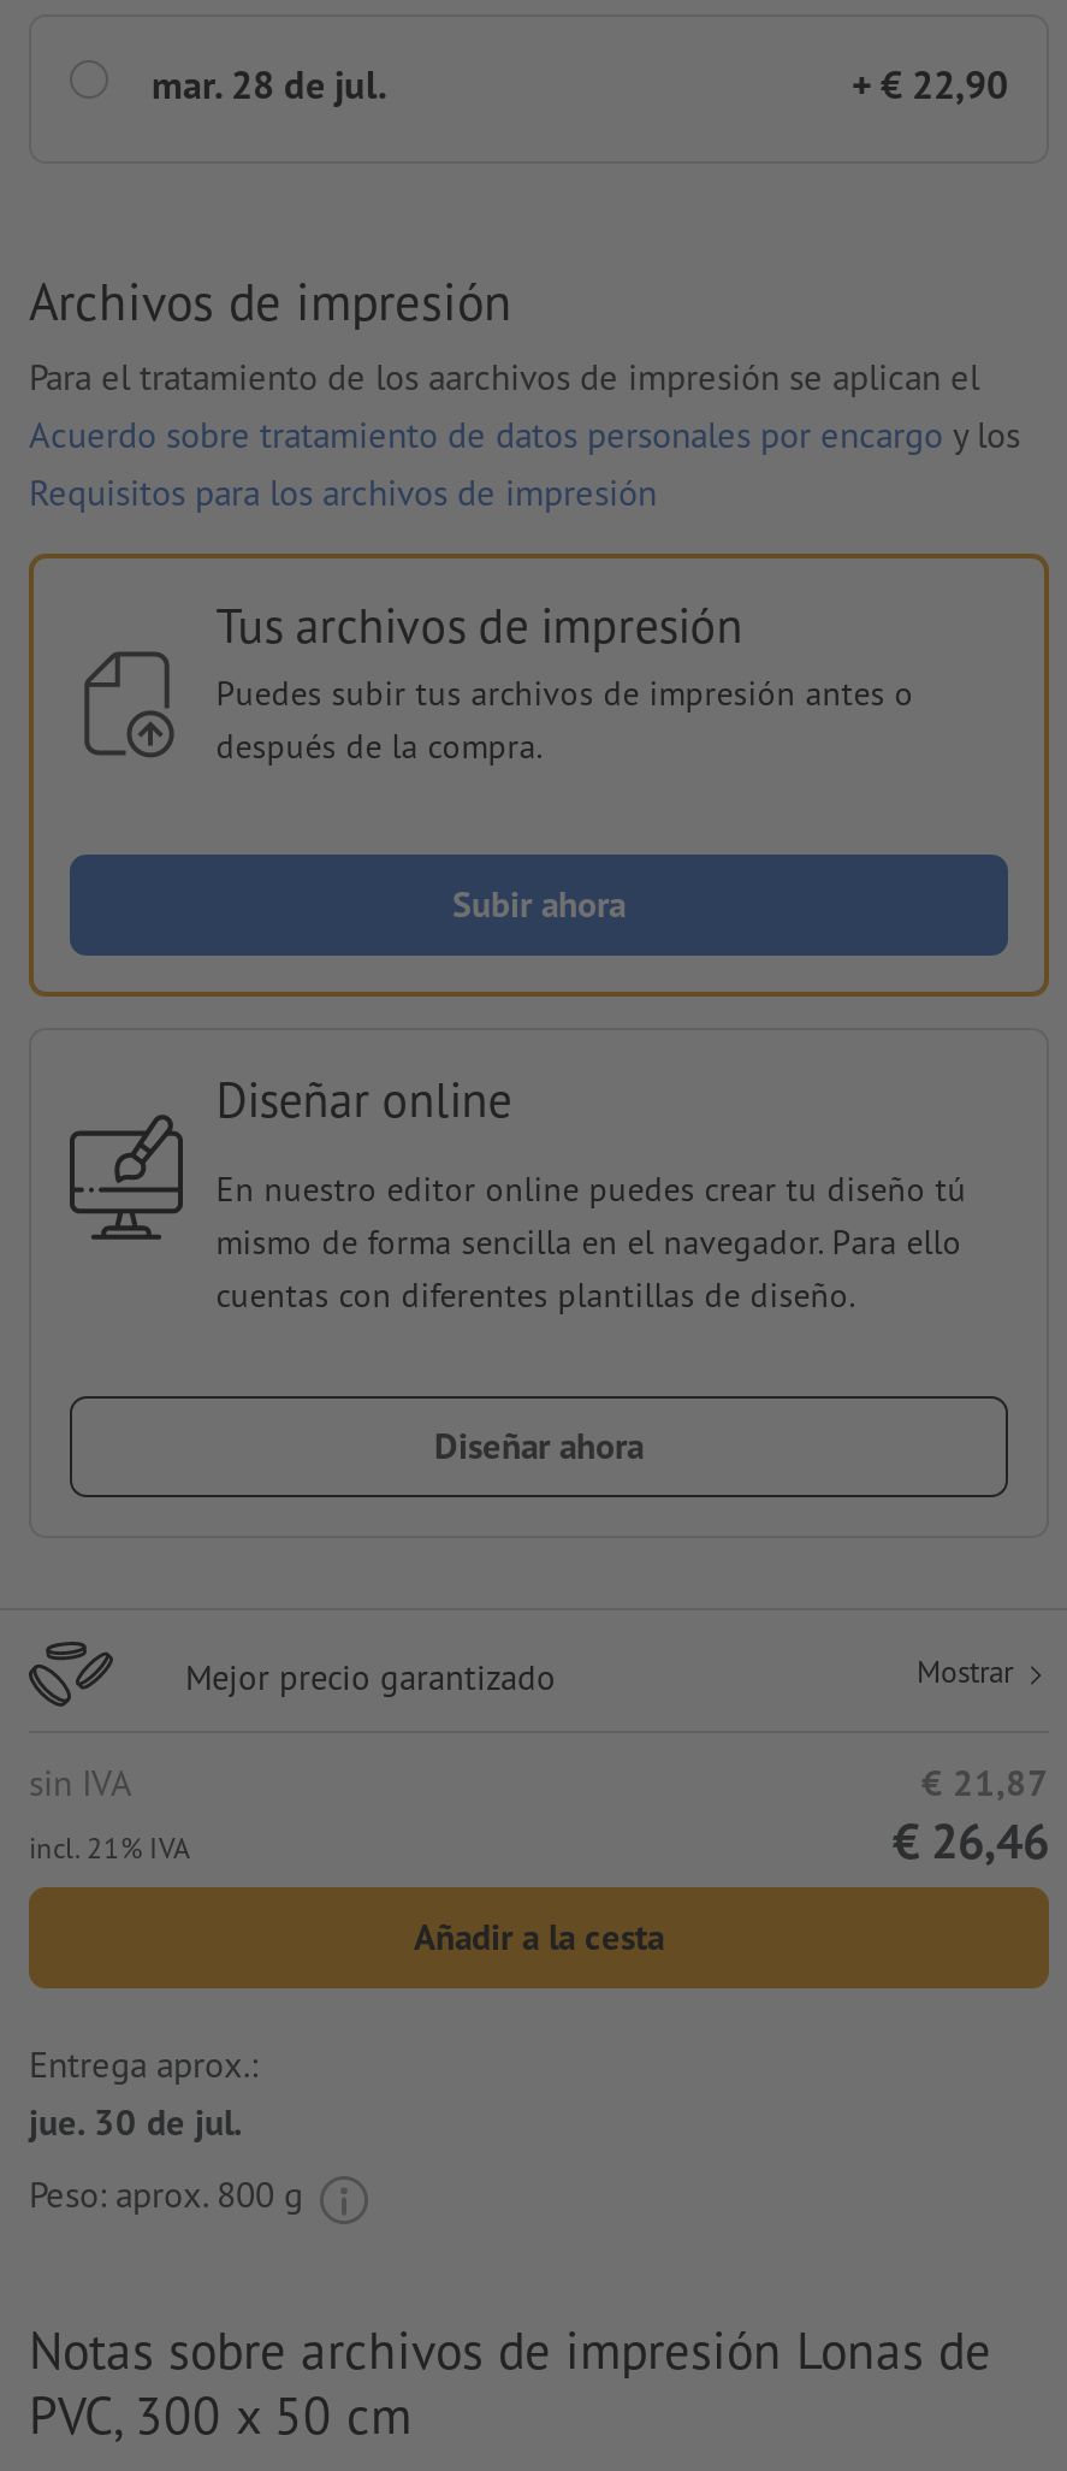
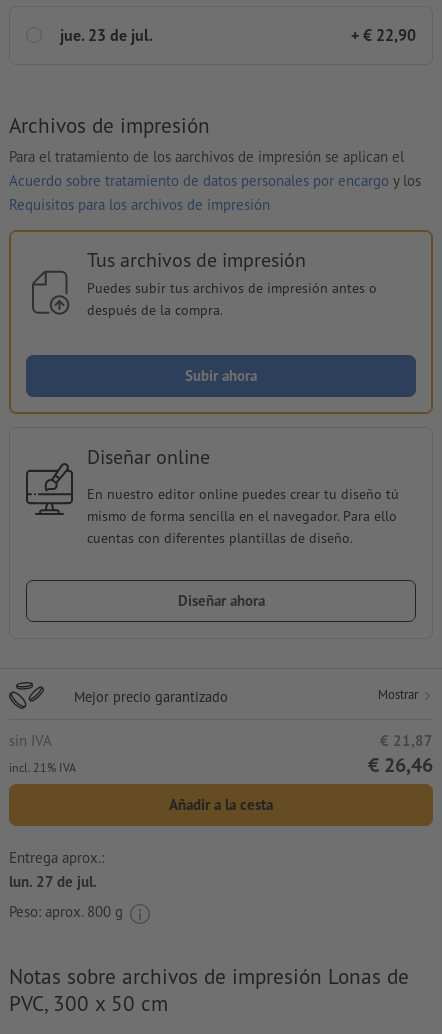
- mar. 28 de jul.
+ jue. 23 de jul.

- jue. 30 de jul.
+ lun. 27 de jul.
